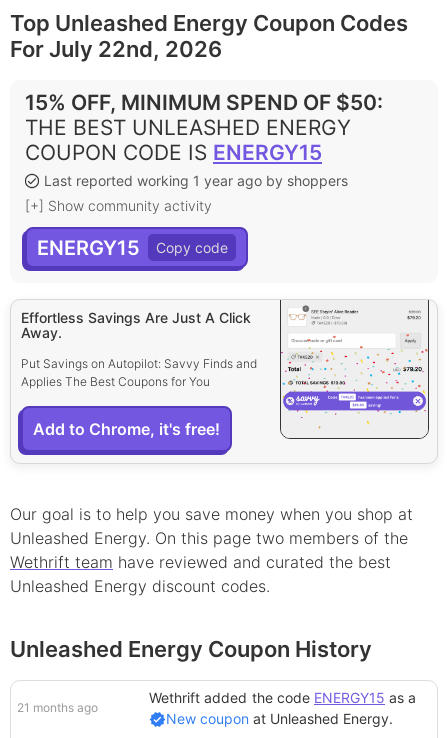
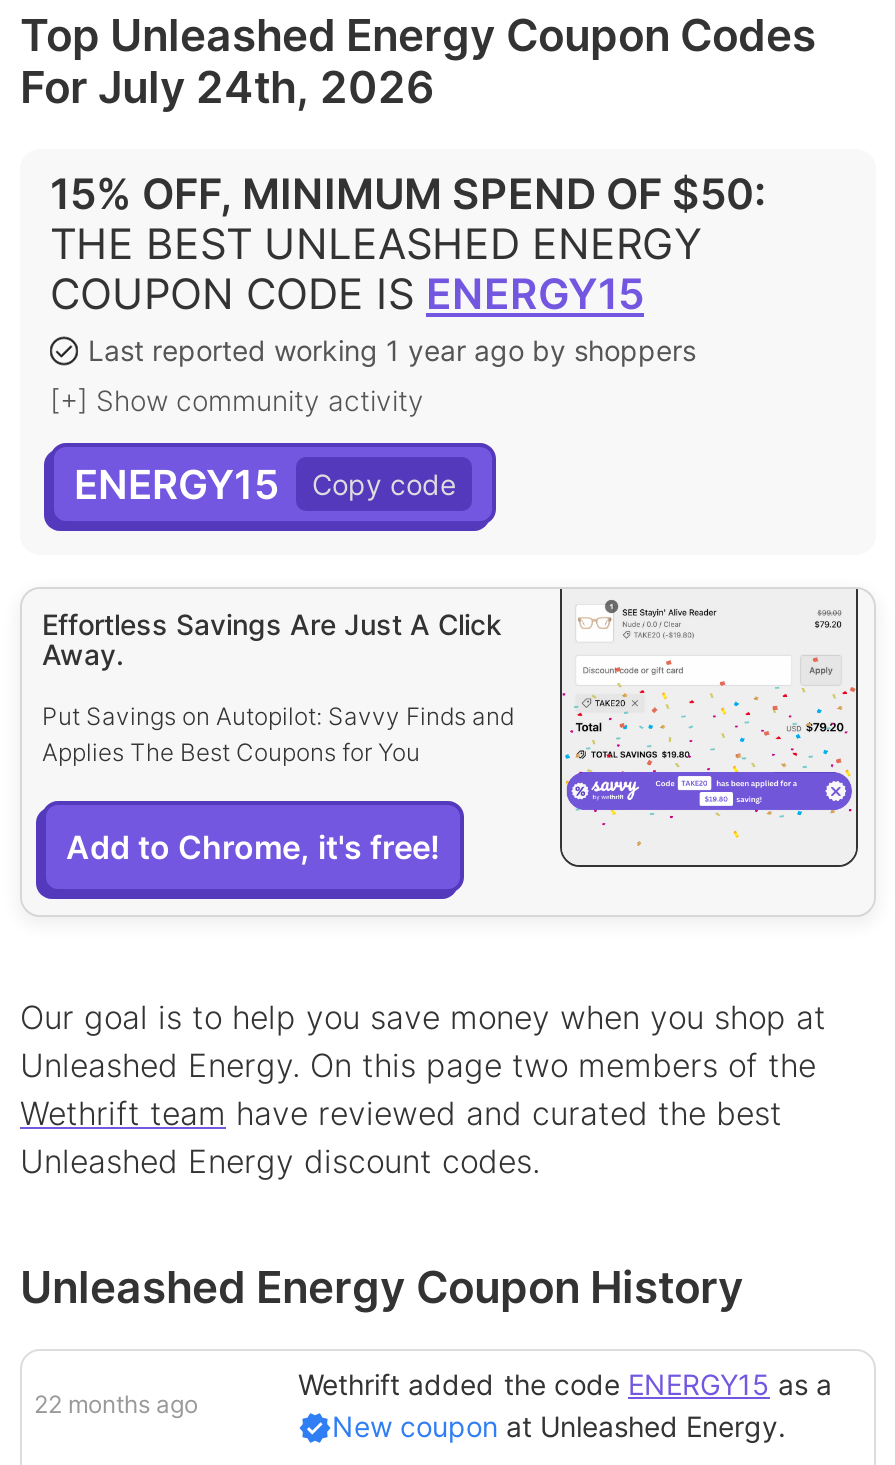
- For July 22nd, 2026
+ For July 24th, 2026

- 21 months ago
+ 22 months ago
